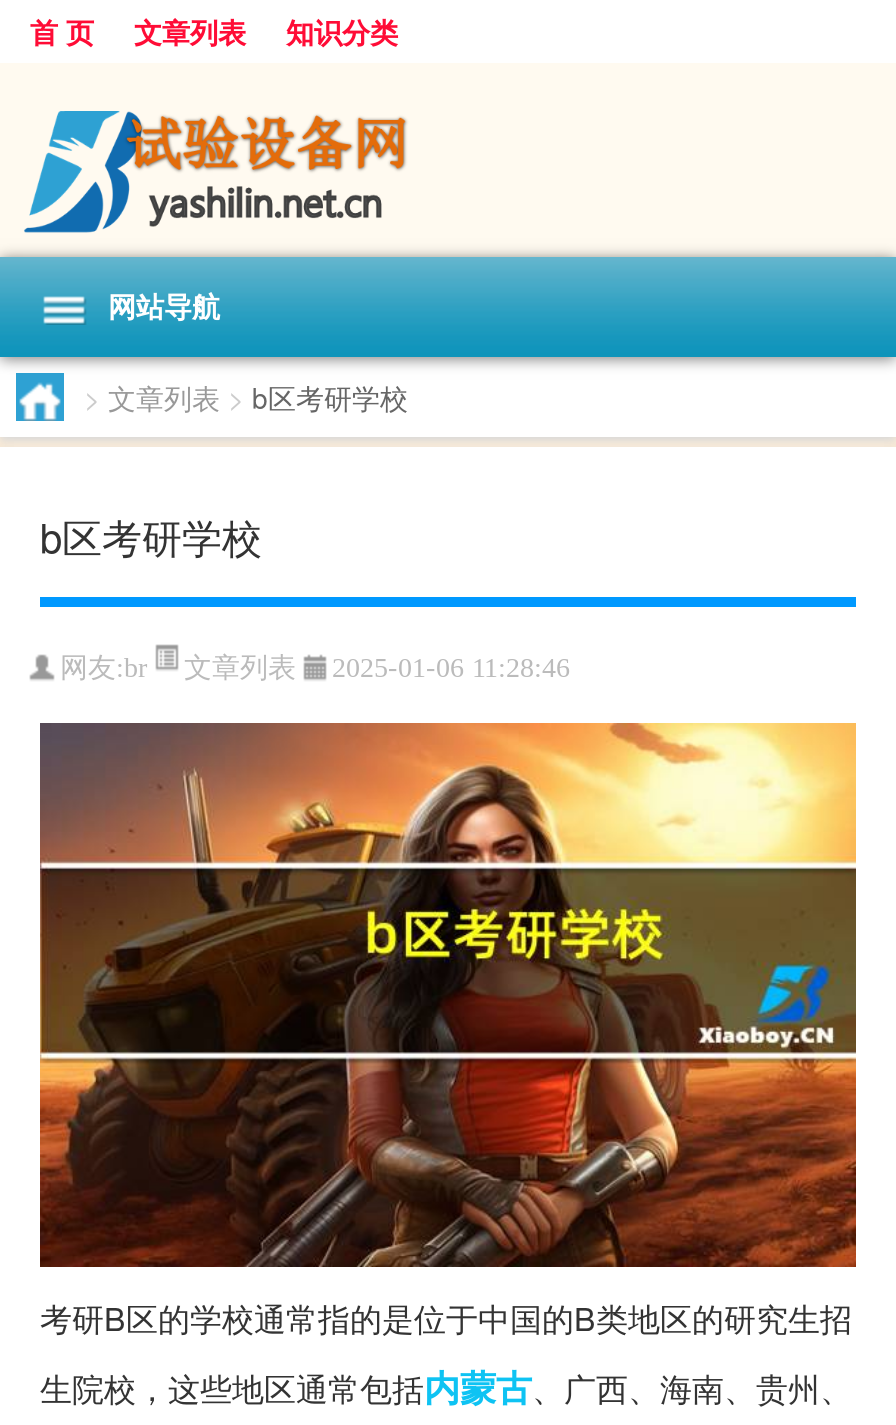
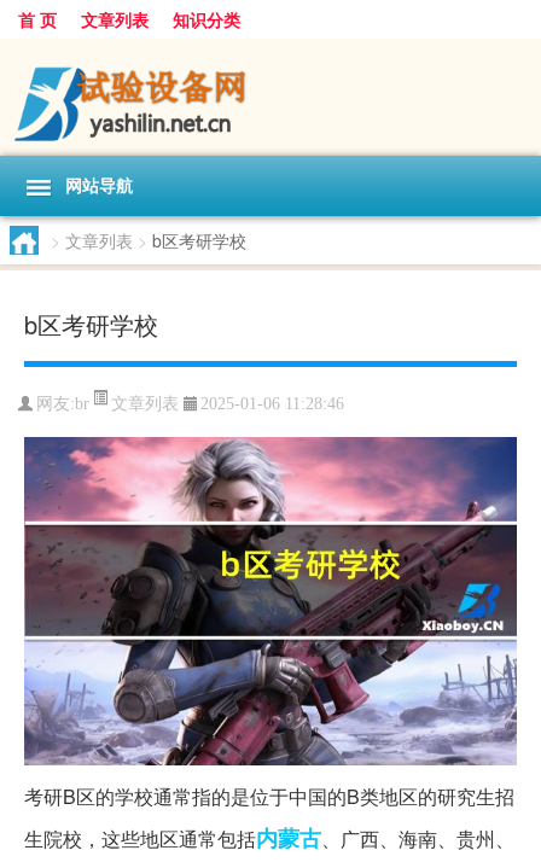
- [image]
+ [image]
